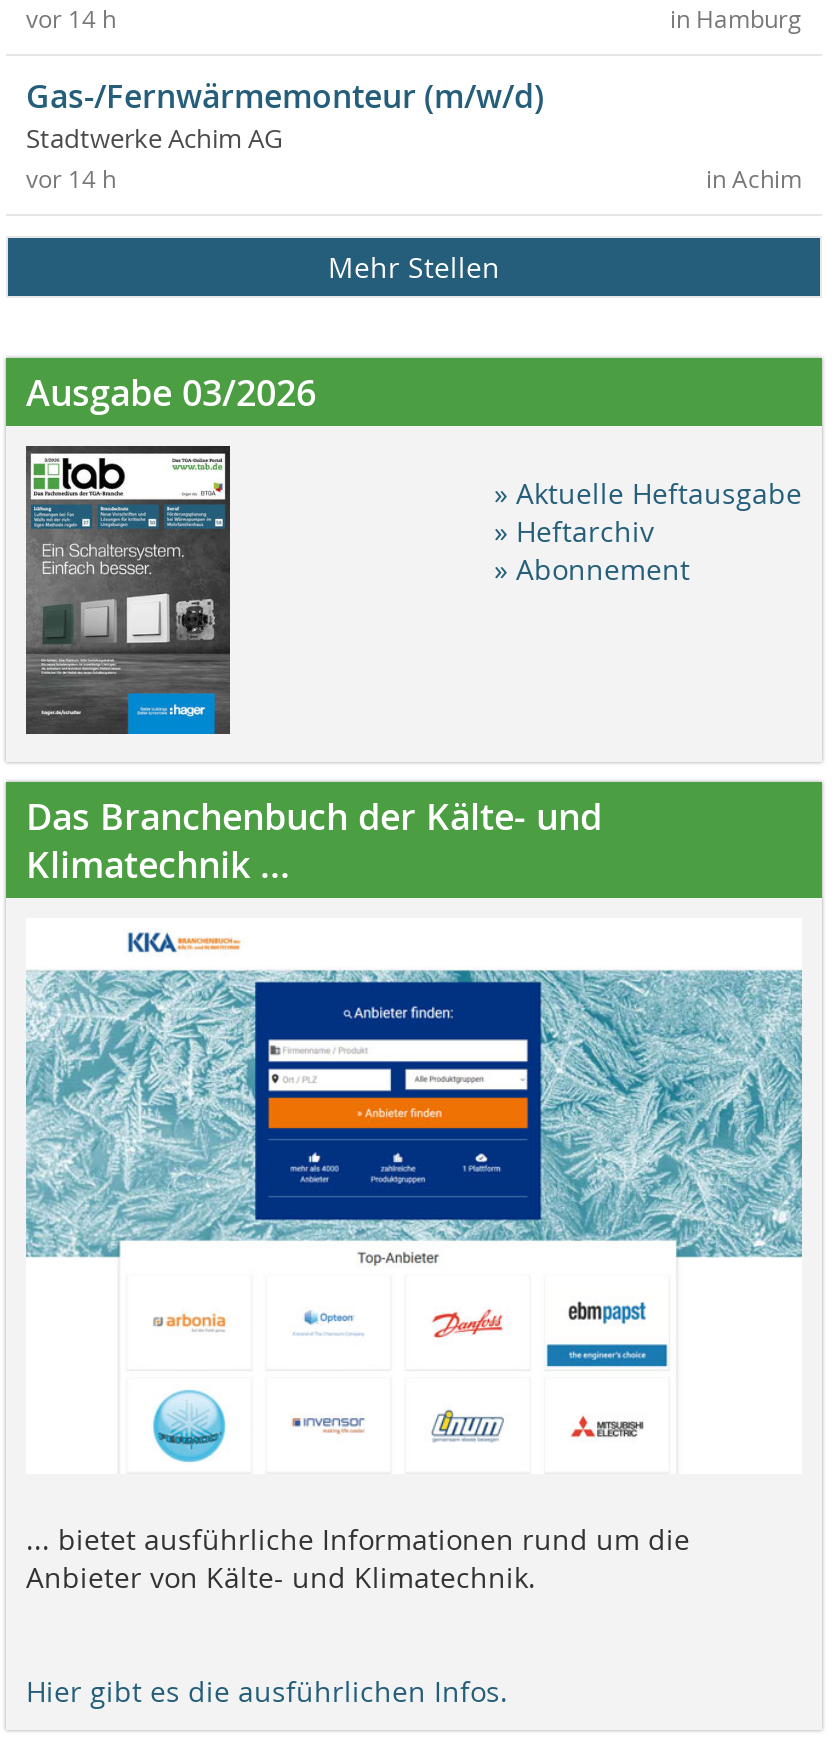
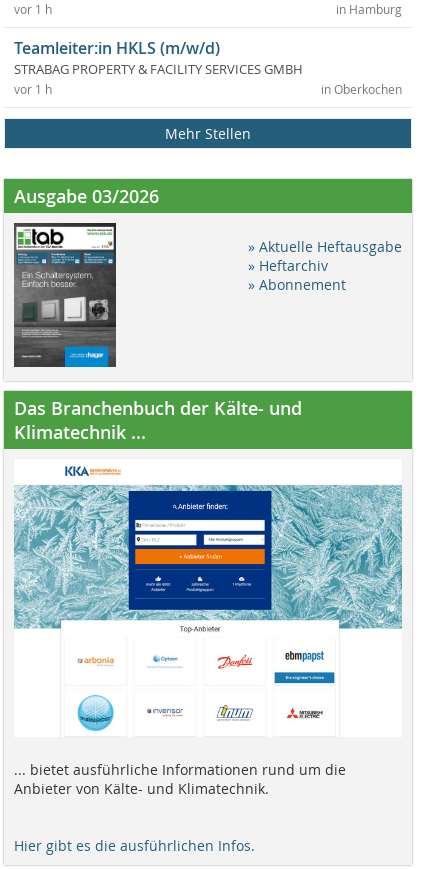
- vor 14 h
+ vor 1 h

- Gas-/Fernwärmemonteur (m/w/d)
- Stadtwerke Achim AG
- in Achim
- vor 14 h
+ Teamleiter:in HKLS (m/w/d)
+ STRABAG PROPERTY & FACILITY SERVICES GMBH
+ in Oberkochen
+ vor 1 h
